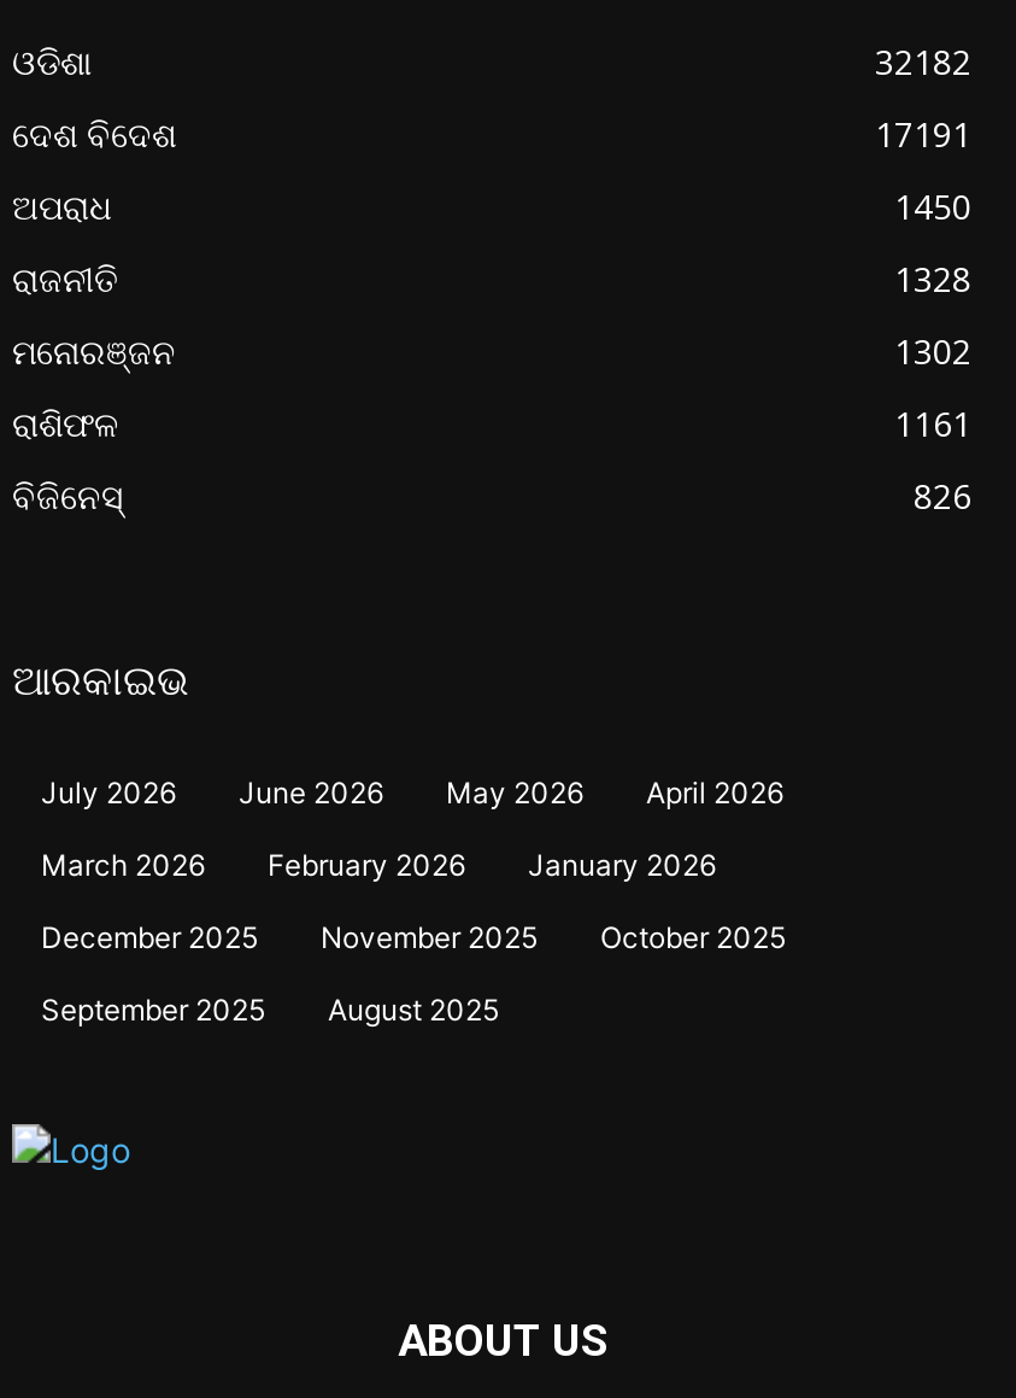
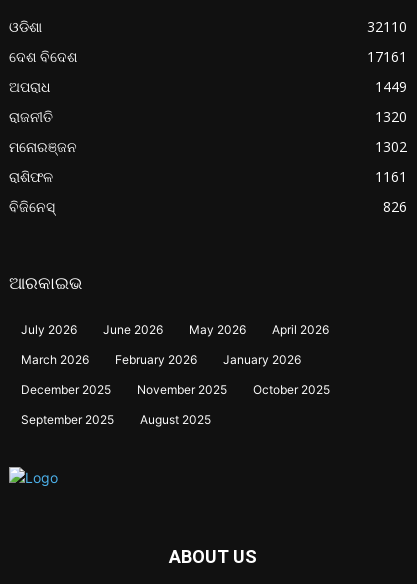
- 32182
+ 32110

- 17191
+ 17161

- 1450
+ 1449

- 1328
+ 1320
